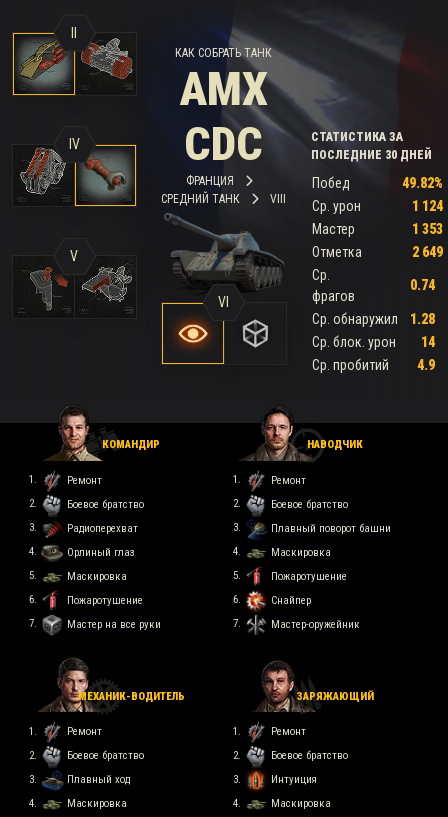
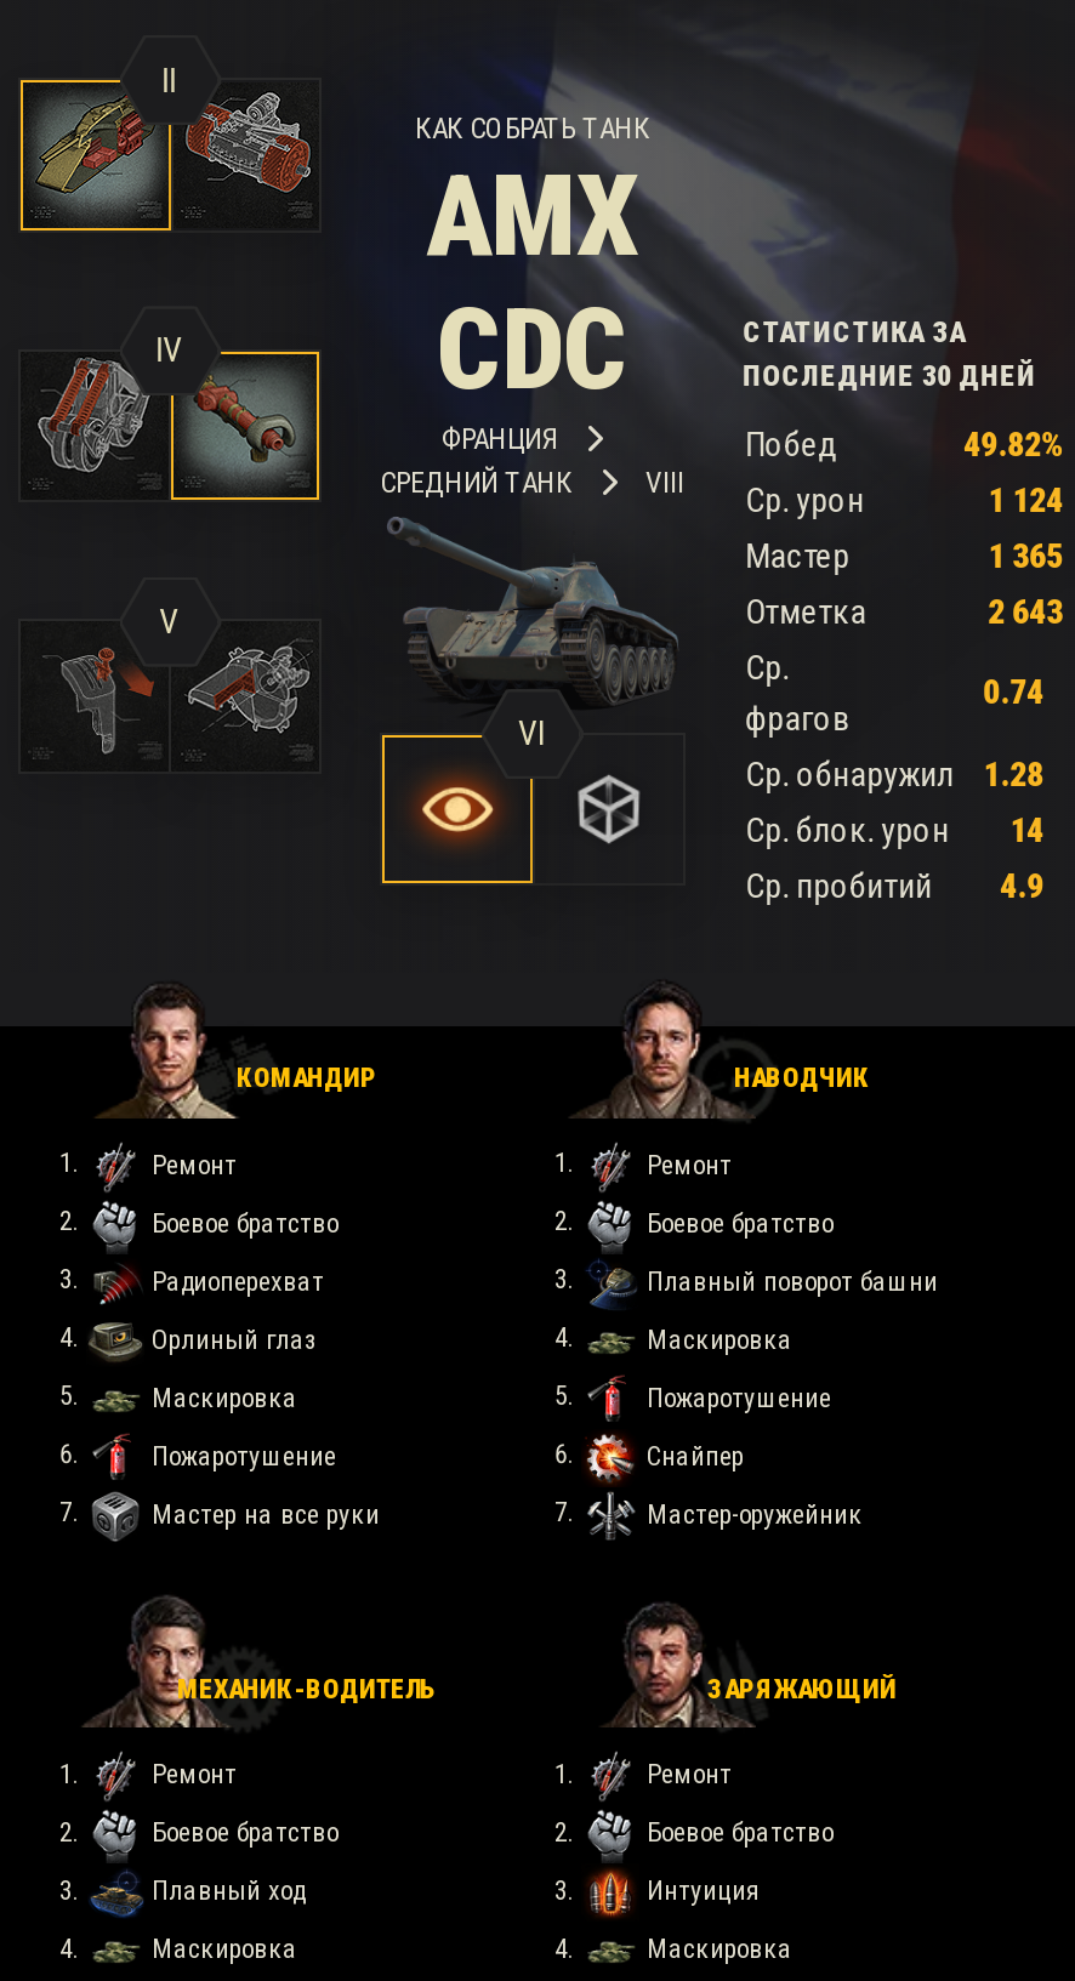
- 1 353
+ 1 365

- 2 649
+ 2 643
